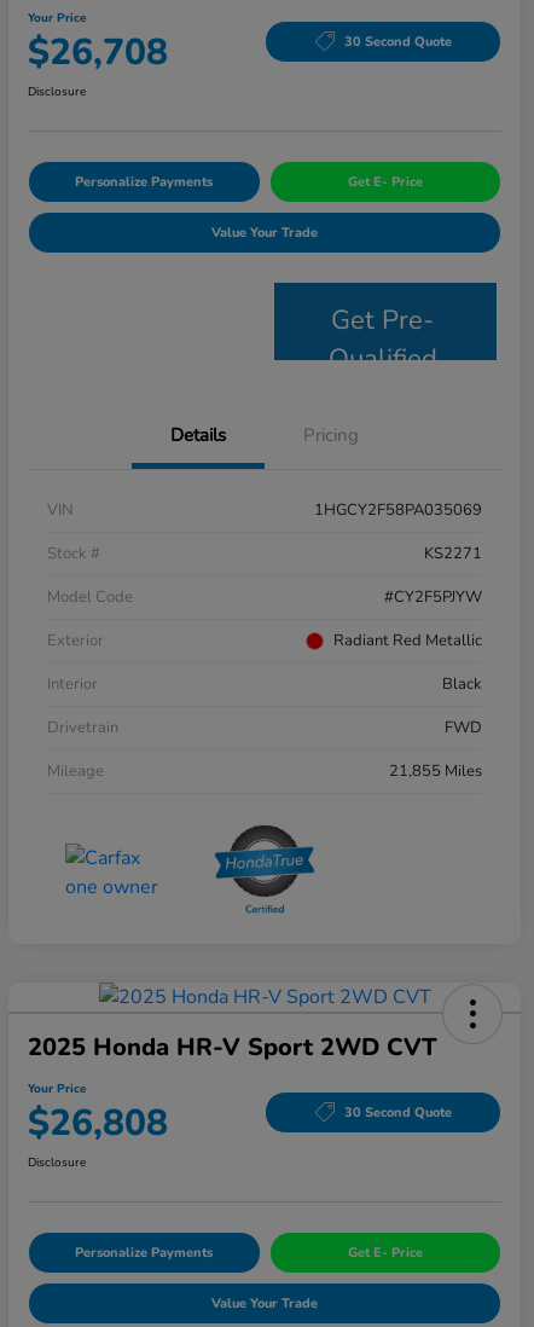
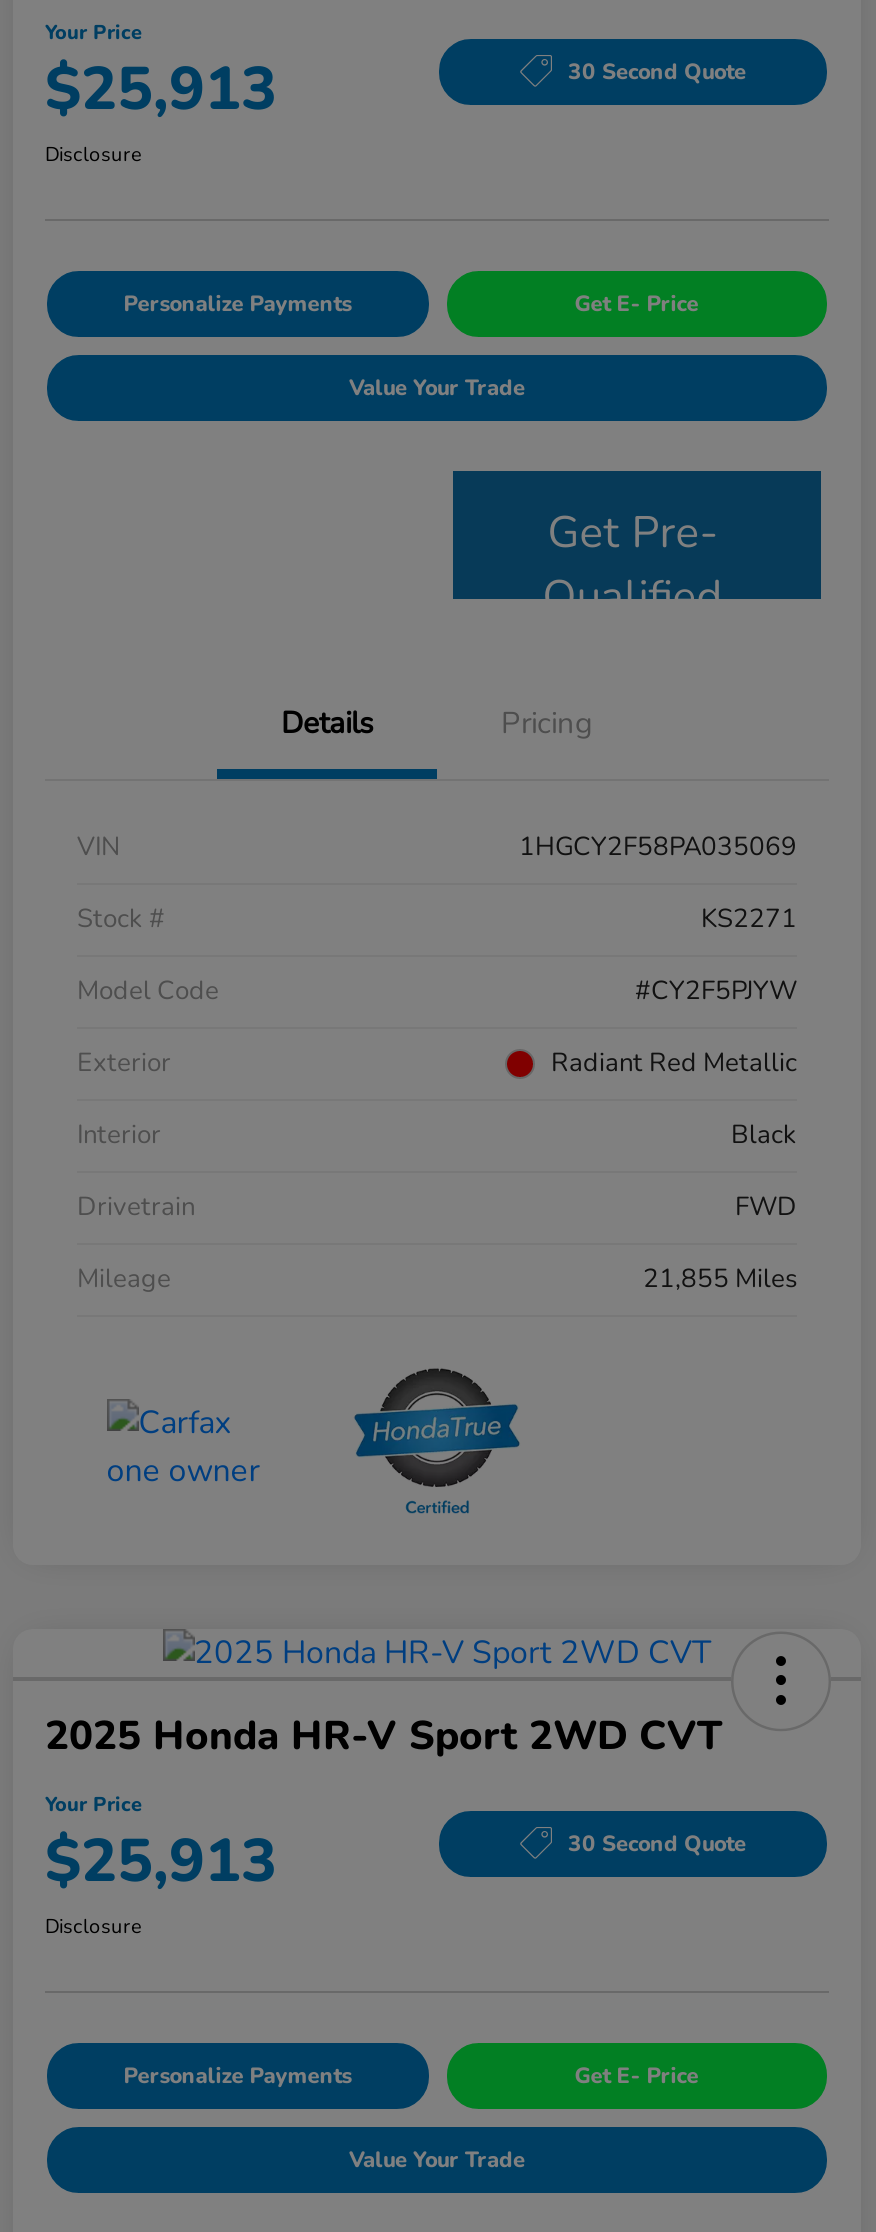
- $26,708
+ $25,913

- $26,808
+ $25,913
